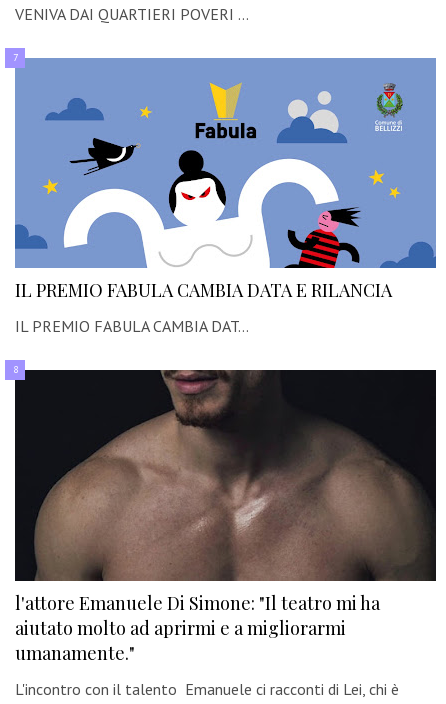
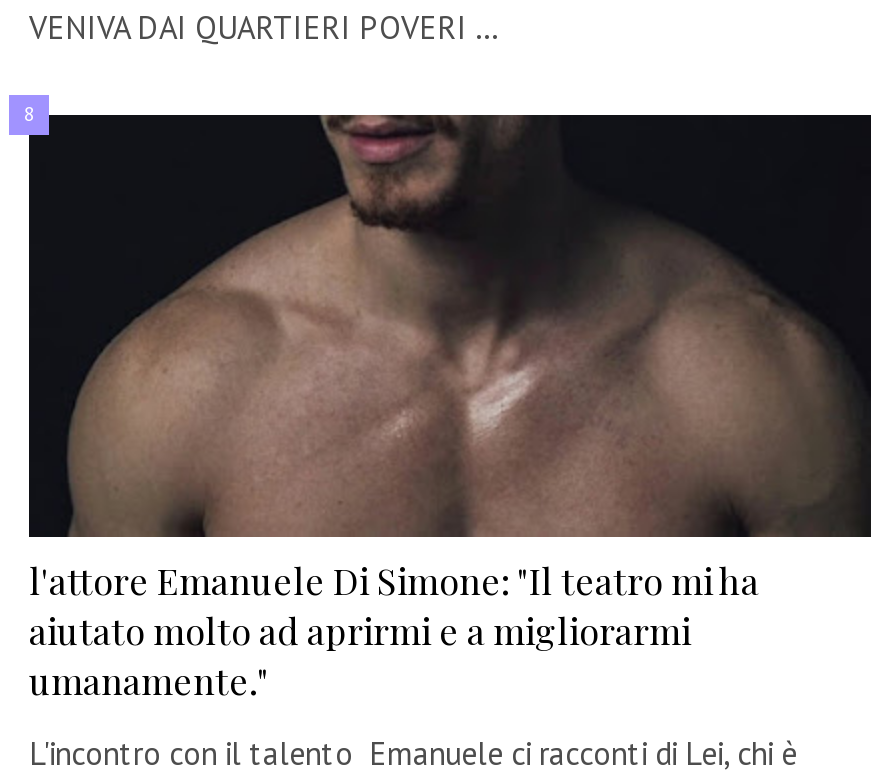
- [image]
- IL PREMIO FABULA CAMBIA DATA E RILANCIA
- IL PREMIO FABULA CAMBIA DAT…
